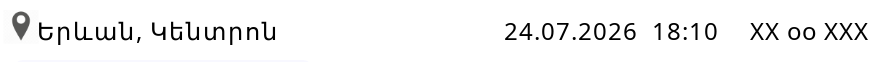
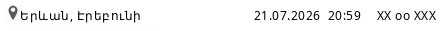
- 24.07.2026 18:10
- Երևան, Կենտրոն
+ 21.07.2026 20:59
+ Երևան, Էրեբունի
